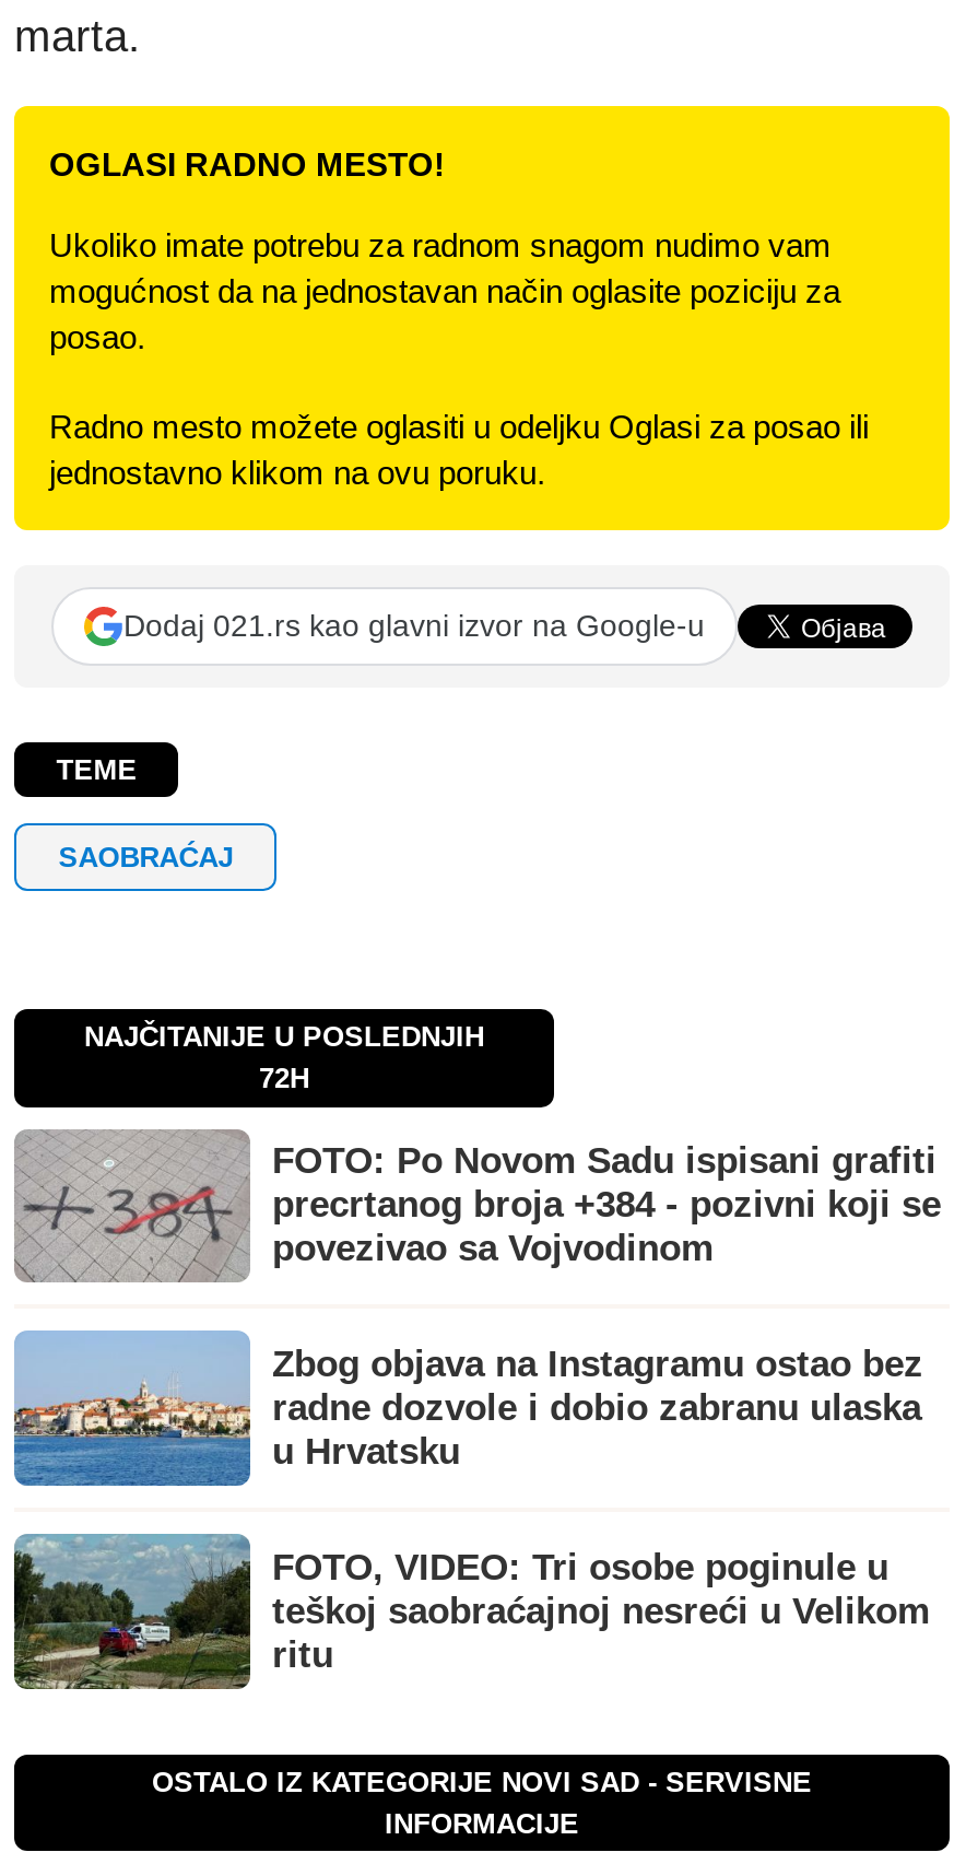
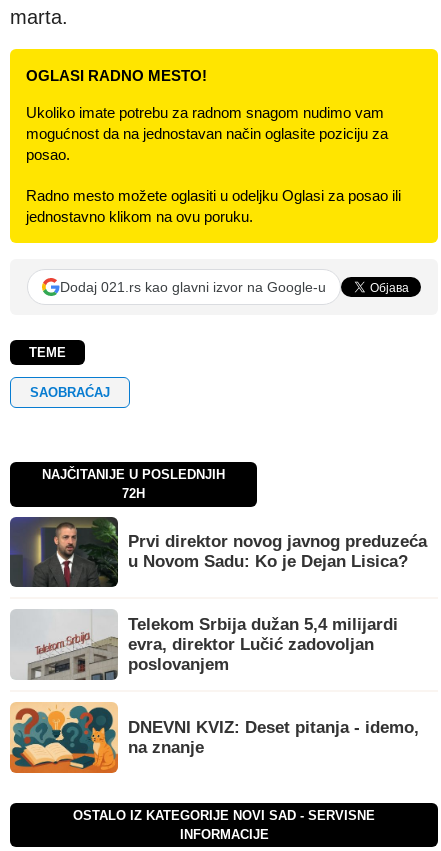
- [image]
- FOTO: Po Novom Sadu ispisani grafiti
- precrtanog broja +384 - pozivni koji se
- povezivao sa Vojvodinom
+ [image]
+ Prvi direktor novog javnog preduzeća
+ u Novom Sadu: Ko je Dejan Lisica?

- [image]
- Zbog objava na Instagramu ostao bez
- radne dozvole i dobio zabranu ulaska
- u Hrvatsku
+ [image]
+ Telekom Srbija dužan 5,4 milijardi
+ evra, direktor Lučić zadovoljan
+ poslovanjem

- [image]
- FOTO, VIDEO: Tri osobe poginule u
- teškoj saobraćajnoj nesreći u Velikom
- ritu
+ [image]
+ DNEVNI KVIZ: Deset pitanja - idemo,
+ na znanje
